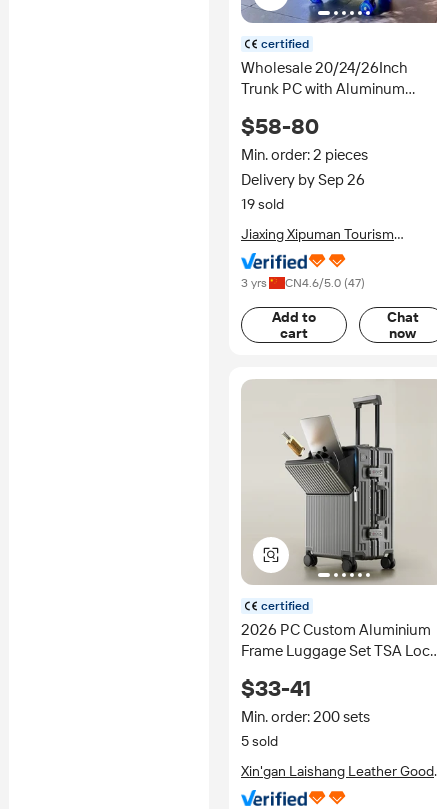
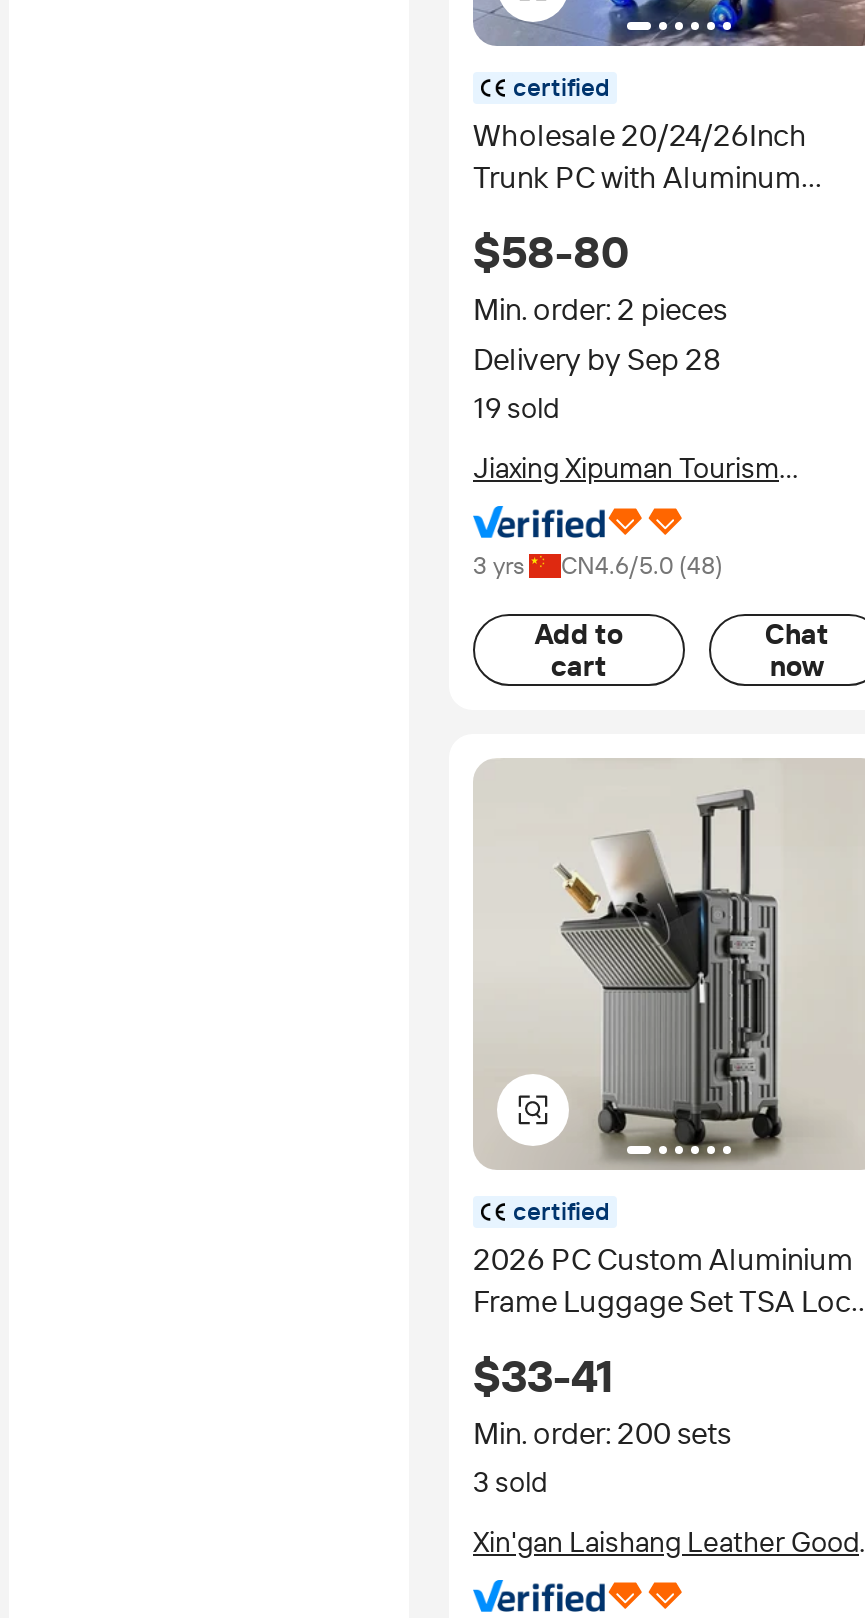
- Delivery by Sep 26
+ Delivery by Sep 28

- 3 yrs CN4.6/5.0 (47)
+ 3 yrs CN4.6/5.0 (48)

- 5 sold
+ 3 sold
